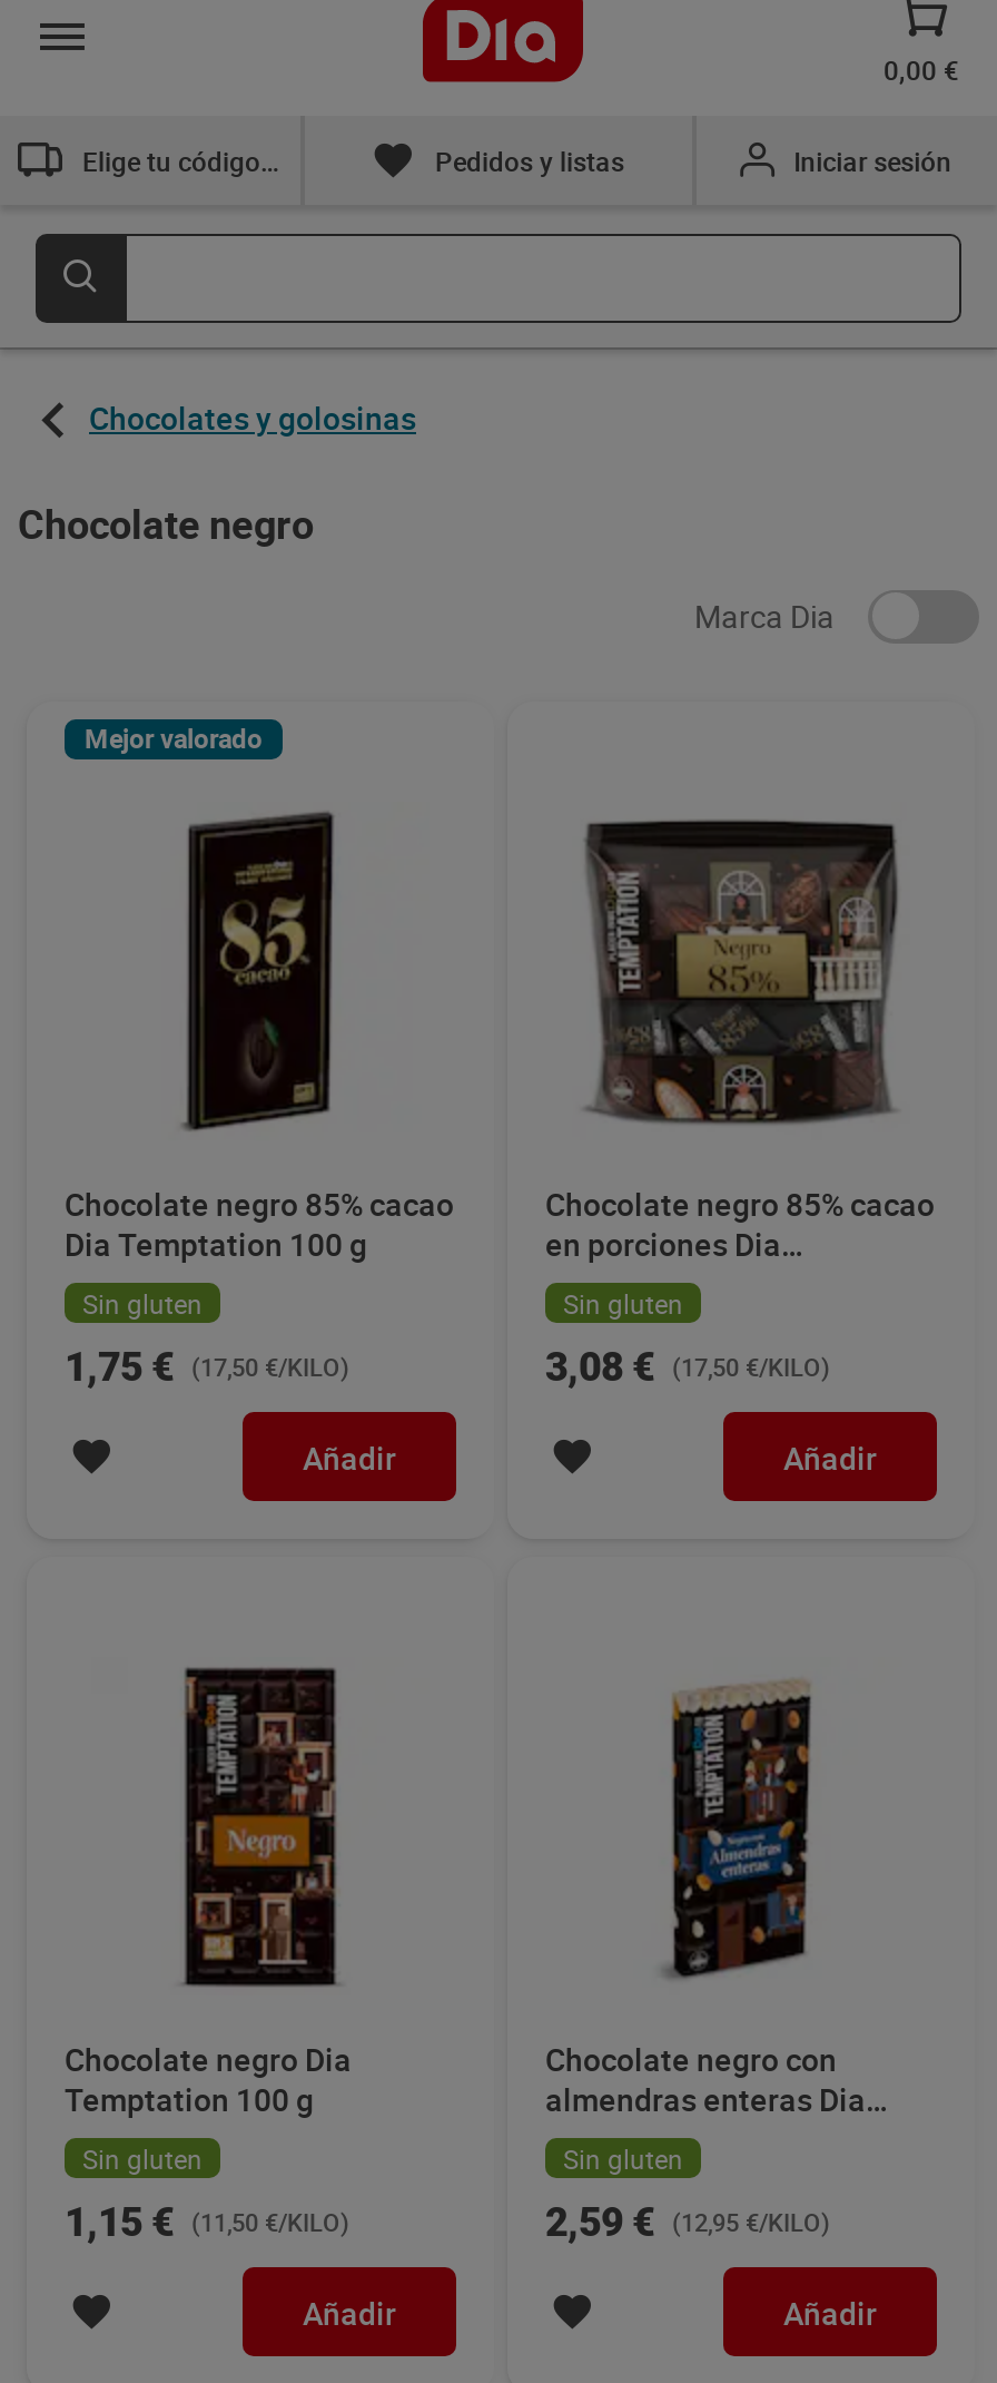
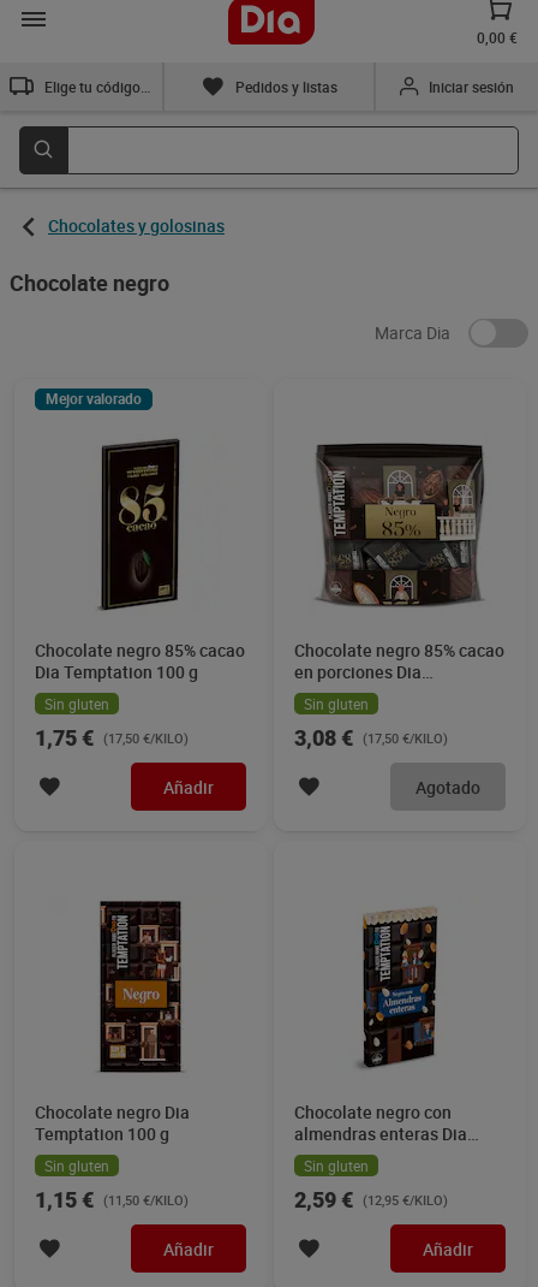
- Añadir
+ Agotado
